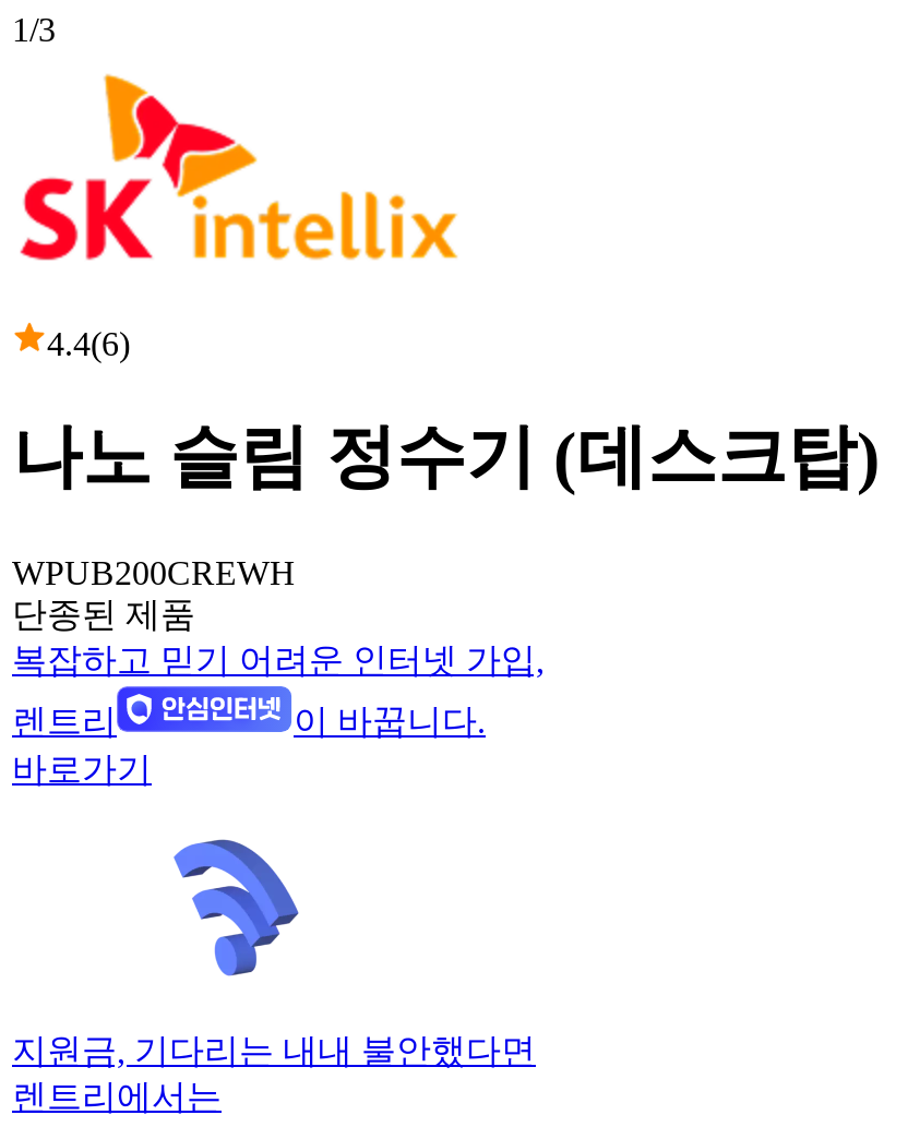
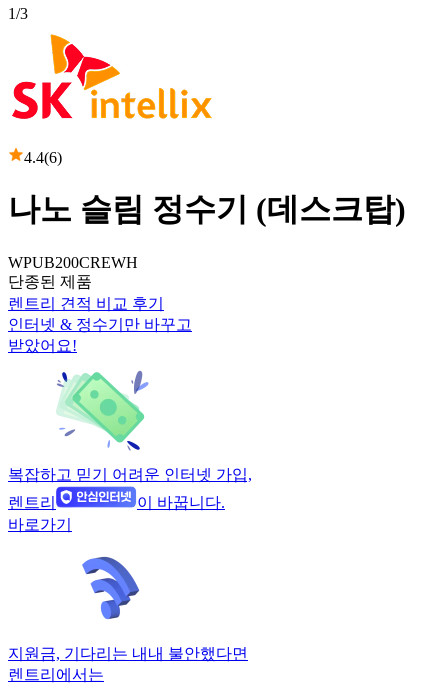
+ 렌트리 견적 비교 후기
+ 인터넷 & 정수기만 바꾸고
+ 받았어요!

+ [image]
